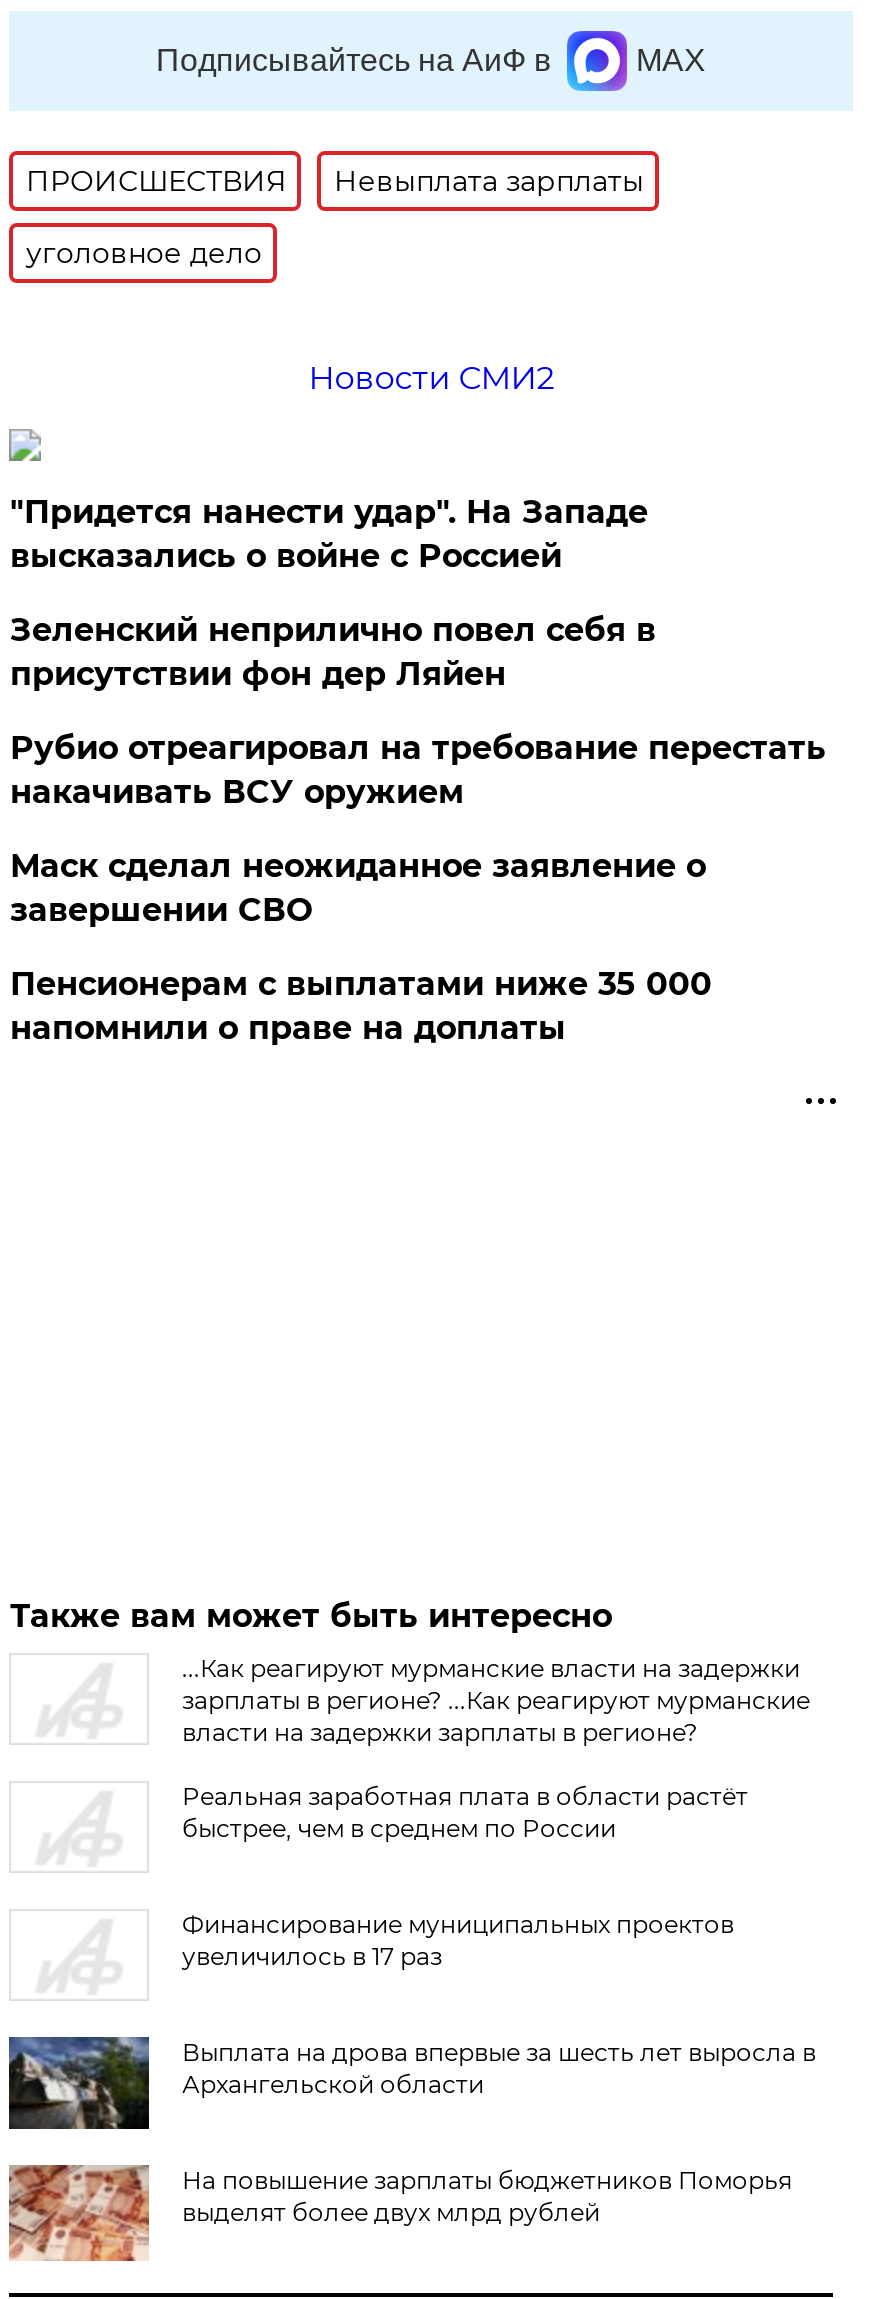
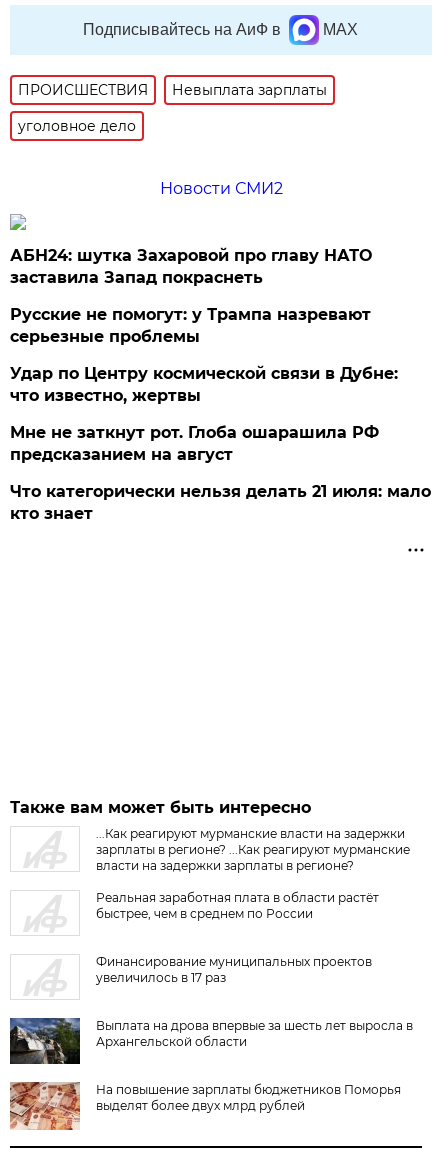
- "Придется нанести удар". На Западе
- высказались о войне с Россией
+ АБН24: шутка Захаровой про главу НАТО
+ заставила Запад покраснеть

- Зеленский неприлично повел cебя в
- присутствии фон дер Ляйен
+ Русские не помогут: у Трампа назревают
+ серьезные проблемы

- Рубио отреагировал на требование перестать
- накачивать ВСУ оружием
+ Удар по Центру космической связи в Дубне:
+ что известно, жертвы

- Маск сделал неожиданное заявление о
- завершении СВО
+ Мне не заткнут рот. Глоба ошарашила РФ
+ предсказанием на август

- Пенсионерам с выплатами ниже 35 000
- напомнили о праве на доплаты
+ Что категорически нельзя делать 21 июля: мало
+ кто знает
